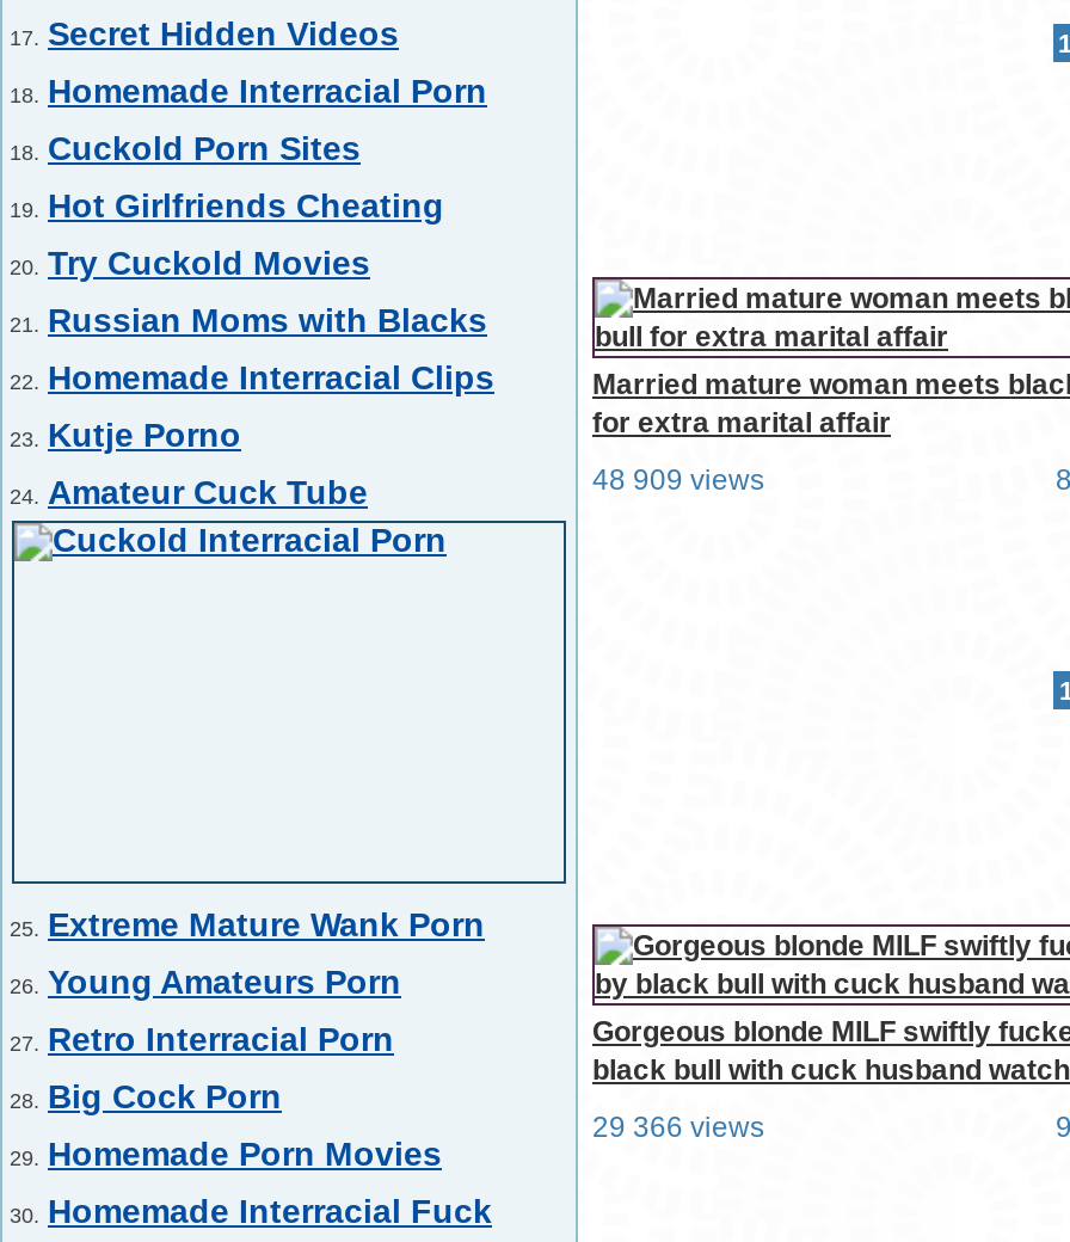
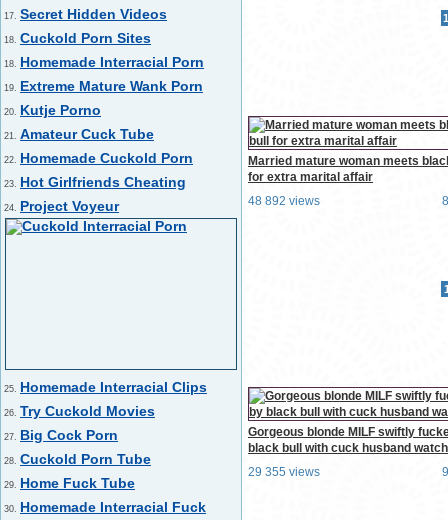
moved down: 18. Homemade Interracial Porn

moved up: 18. Cuckold Porn Sites

- 19. Hot Girlfriends Cheating
- 20. Try Cuckold Movies
- 21. Russian Moms with Blacks
- 22. Homemade Interracial Clips
- 23. Kutje Porno
- 24. Amateur Cuck Tube
+ 19. Extreme Mature Wank Porn
+ 20. Kutje Porno
+ 21. Amateur Cuck Tube
+ 22. Homemade Cuckold Porn
+ 23. Hot Girlfriends Cheating
+ 24. Project Voyeur

- 48 909 views
+ 48 892 views

- 25. Extreme Mature Wank Porn
- 26. Young Amateurs Porn
- 27. Retro Interracial Porn
- 28. Big Cock Porn
- 29. Homemade Porn Movies
+ 25. Homemade Interracial Clips
+ 26. Try Cuckold Movies
+ 27. Big Cock Porn
+ 28. Cuckold Porn Tube
+ 29. Home Fuck Tube

- 29 366 views
+ 29 355 views
